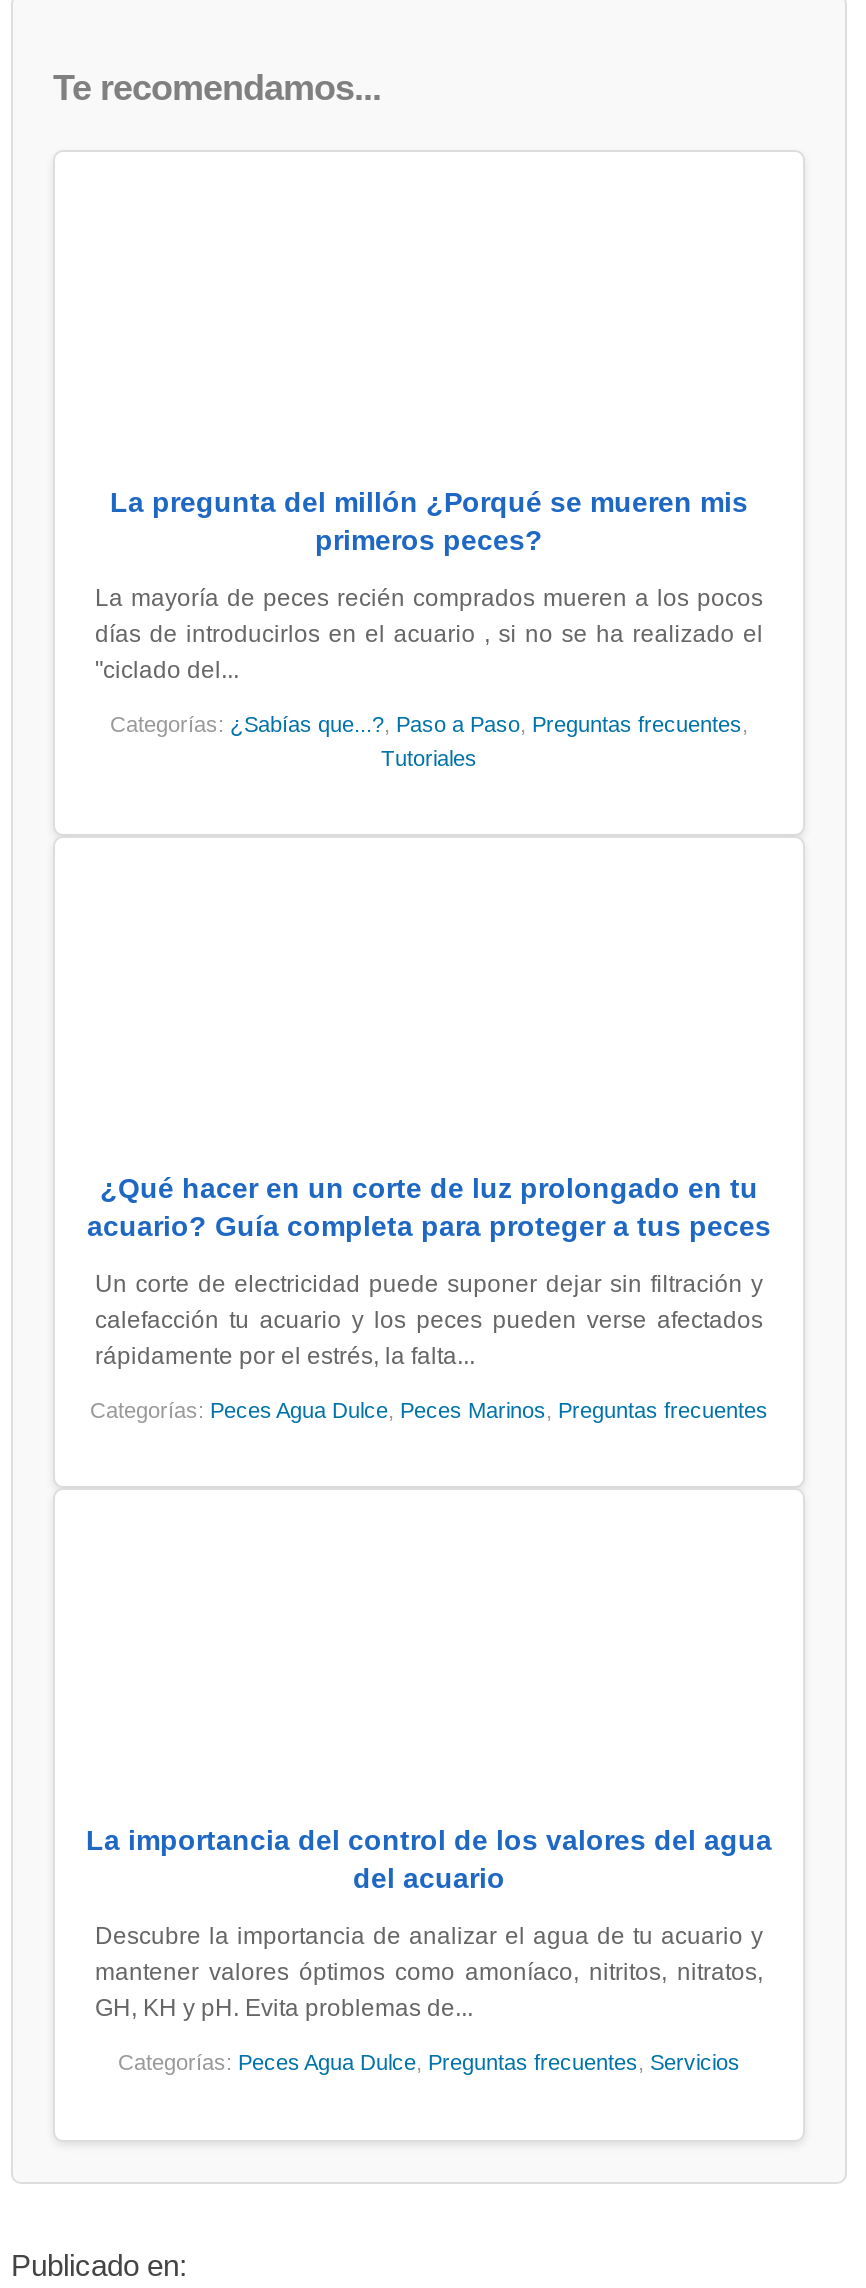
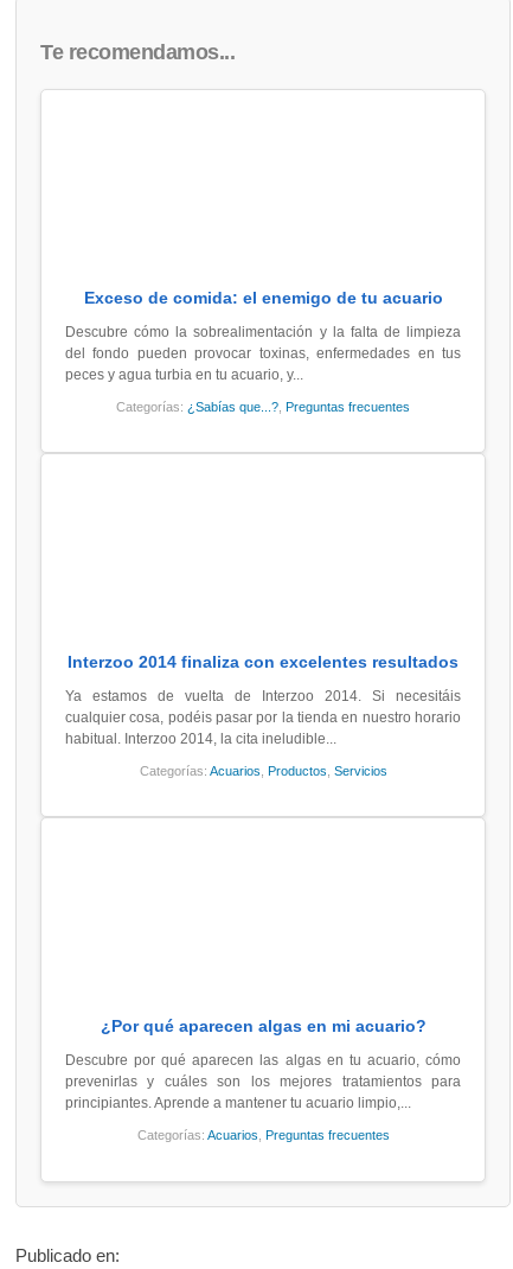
- La pregunta del millón ¿Porqué se mueren mis
- primeros peces?
+ Exceso de comida: el enemigo de tu acuario

- La mayoría de peces recién comprados mueren a los pocos
- días de introducirlos en el acuario , si no se ha realizado el
- "ciclado del...
+ Descubre cómo la sobrealimentación y la falta de limpieza
+ del fondo pueden provocar toxinas, enfermedades en tus
+ peces y agua turbia en tu acuario, y...

- Categorías: ¿Sabías que...?, Paso a Paso, Preguntas frecuentes,
- Tutoriales
+ Categorías: ¿Sabías que...?, Preguntas frecuentes

- ¿Qué hacer en un corte de luz prolongado en tu
- acuario? Guía completa para proteger a tus peces
+ Interzoo 2014 finaliza con excelentes resultados

- Un corte de electricidad puede suponer dejar sin filtración y
- calefacción tu acuario y los peces pueden verse afectados
- rápidamente por el estrés, la falta...
+ Ya estamos de vuelta de Interzoo 2014. Si necesitáis
+ cualquier cosa, podéis pasar por la tienda en nuestro horario
+ habitual. Interzoo 2014, la cita ineludible...

- Categorías: Peces Agua Dulce, Peces Marinos, Preguntas frecuentes
+ Categorías: Acuarios, Productos, Servicios

- La importancia del control de los valores del agua
- del acuario
+ ¿Por qué aparecen algas en mi acuario?

- Descubre la importancia de analizar el agua de tu acuario y
- mantener valores óptimos como amoníaco, nitritos, nitratos,
- GH, KH y pH. Evita problemas de...
+ Descubre por qué aparecen las algas en tu acuario, cómo
+ prevenirlas y cuáles son los mejores tratamientos para
+ principiantes. Aprende a mantener tu acuario limpio,...

- Categorías: Peces Agua Dulce, Preguntas frecuentes, Servicios
+ Categorías: Acuarios, Preguntas frecuentes
